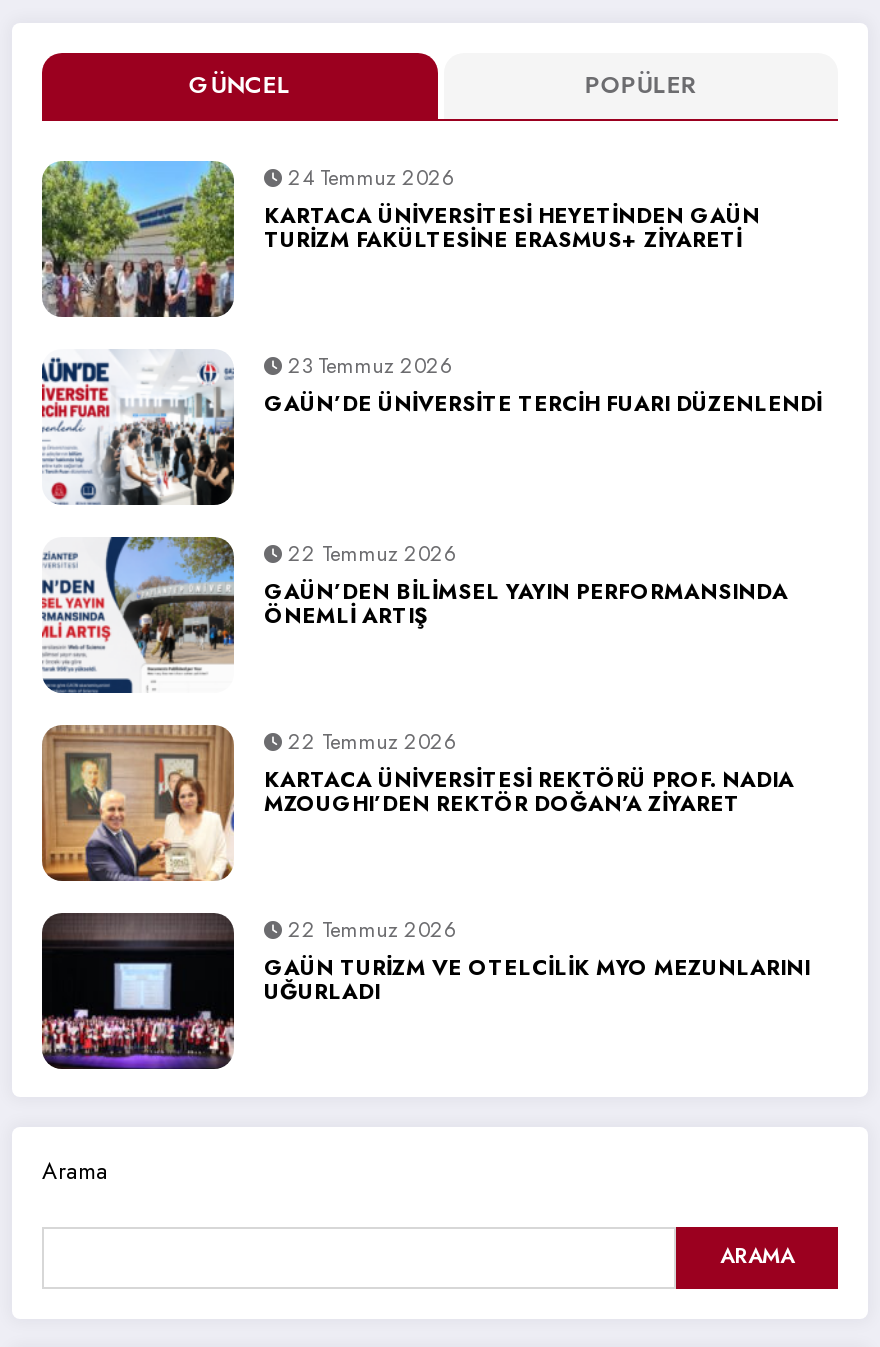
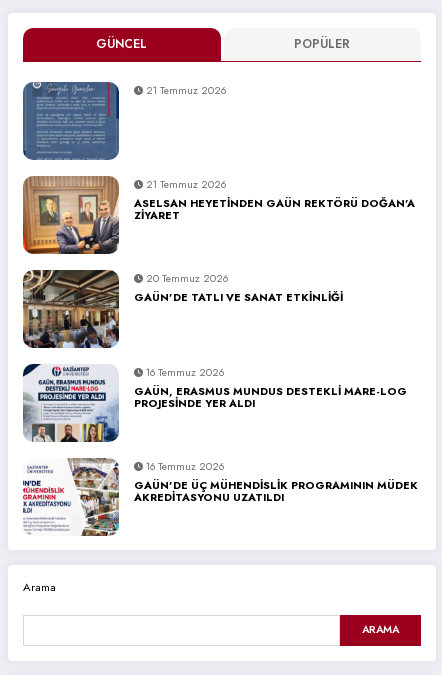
- [image]
- 24 Temmuz 2026
- KARTACA ÜNİVERSİTESİ HEYETİNDEN GAÜN
- TURİZM FAKÜLTESİNE ERASMUS+ ZİYARETİ
+ [image]
+ 21 Temmuz 2026

- [image]
- 23 Temmuz 2026
- GAÜN’DE ÜNİVERSİTE TERCİH FUARI DÜZENLENDİ
+ [image]
+ 21 Temmuz 2026
+ ASELSAN HEYETİNDEN GAÜN REKTÖRÜ DOĞAN’A
+ ZİYARET

- [image]
- 22 Temmuz 2026
- GAÜN’DEN BİLİMSEL YAYIN PERFORMANSINDA
- ÖNEMLİ ARTIŞ
+ [image]
+ 20 Temmuz 2026
+ GAÜN’DE TATLI VE SANAT ETKİNLİĞİ

- [image]
- 22 Temmuz 2026
- KARTACA ÜNİVERSİTESİ REKTÖRÜ PROF. NADIA
- MZOUGHI’DEN REKTÖR DOĞAN’A ZİYARET
+ [image]
+ 16 Temmuz 2026
+ GAÜN, ERASMUS MUNDUS DESTEKLİ MARE-LOG
+ PROJESİNDE YER ALDI

- [image]
- 22 Temmuz 2026
- GAÜN TURİZM VE OTELCİLİK MYO MEZUNLARINI
- UĞURLADI
+ [image]
+ 16 Temmuz 2026
+ GAÜN’DE ÜÇ MÜHENDİSLİK PROGRAMININ MÜDEK
+ AKREDİTASYONU UZATILDI
